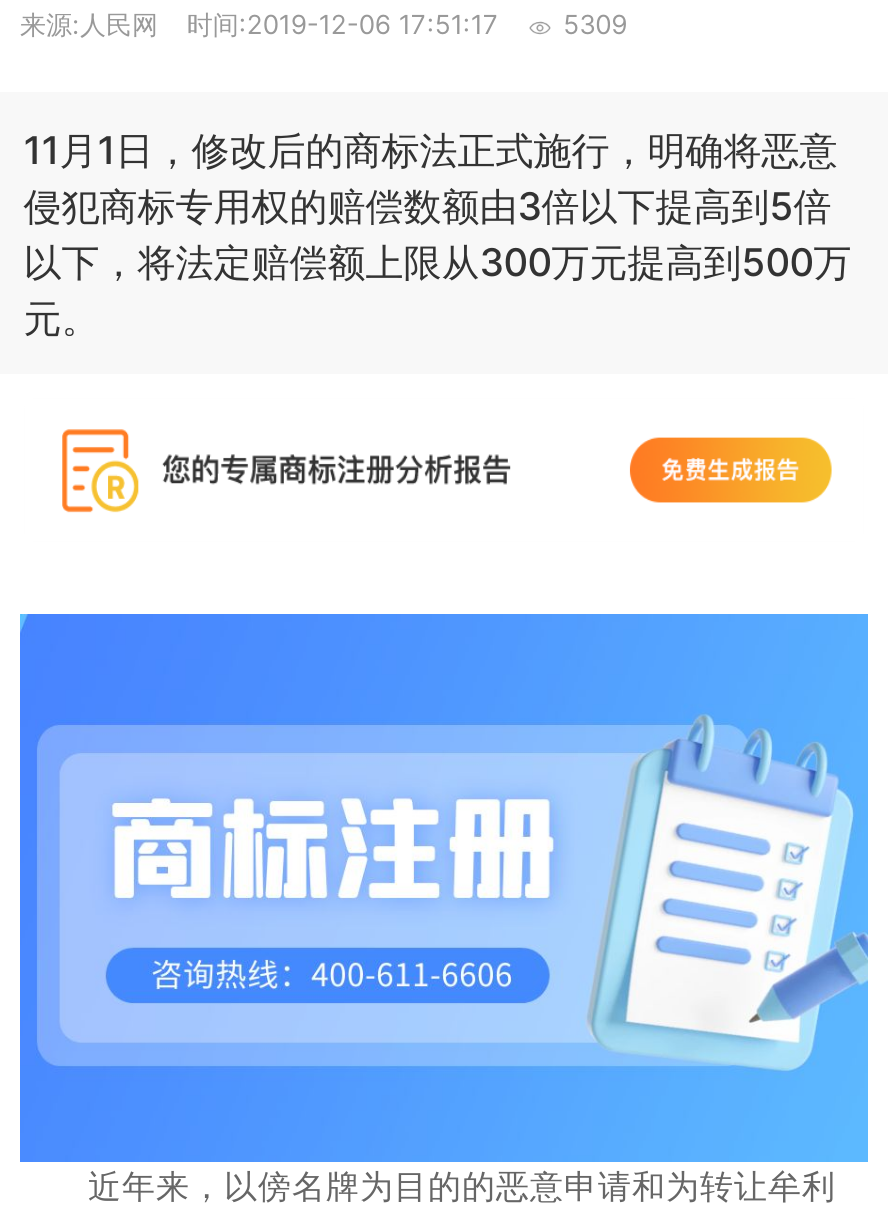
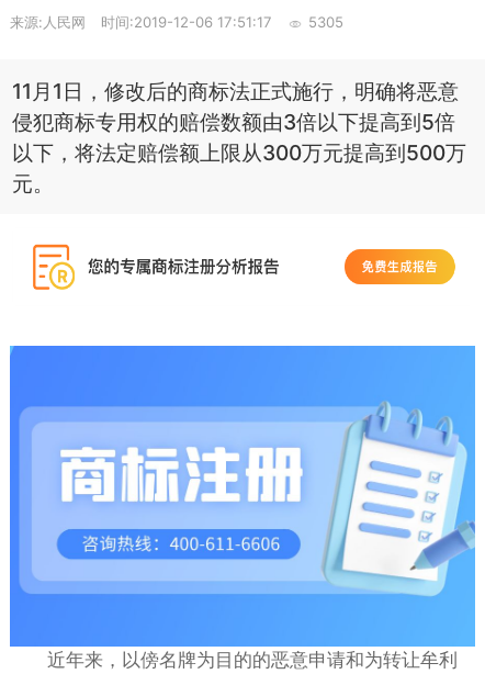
- 5309
+ 5305
